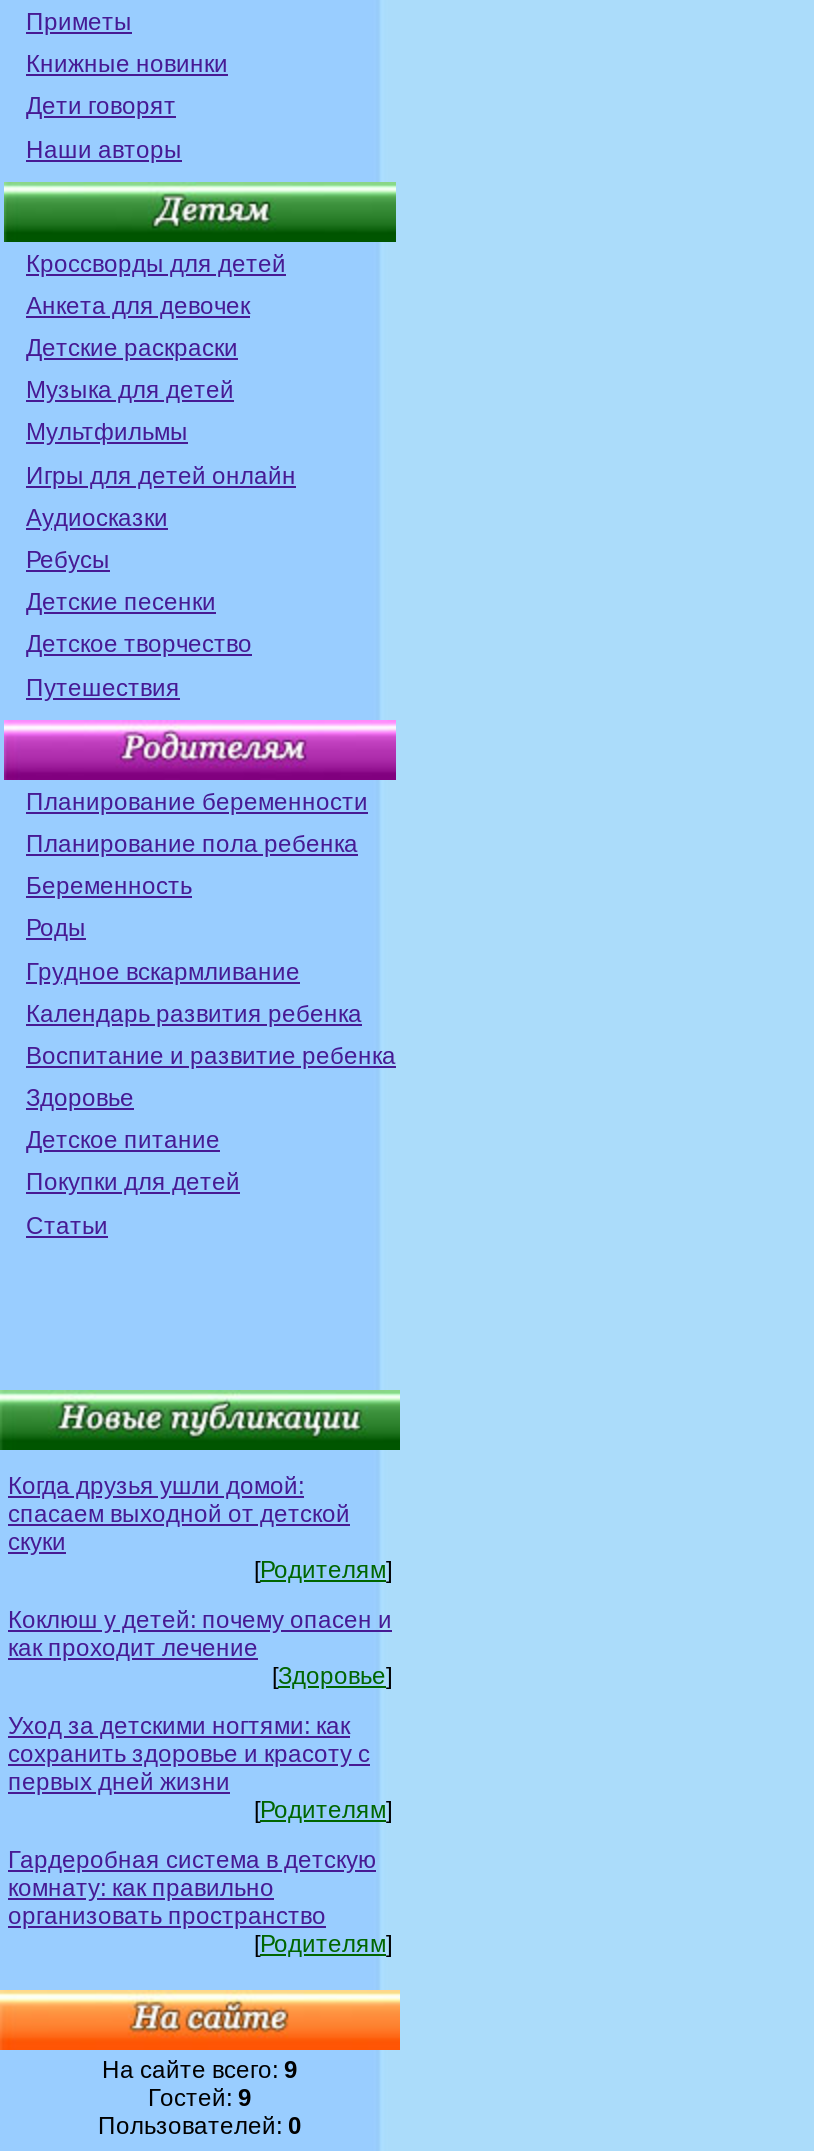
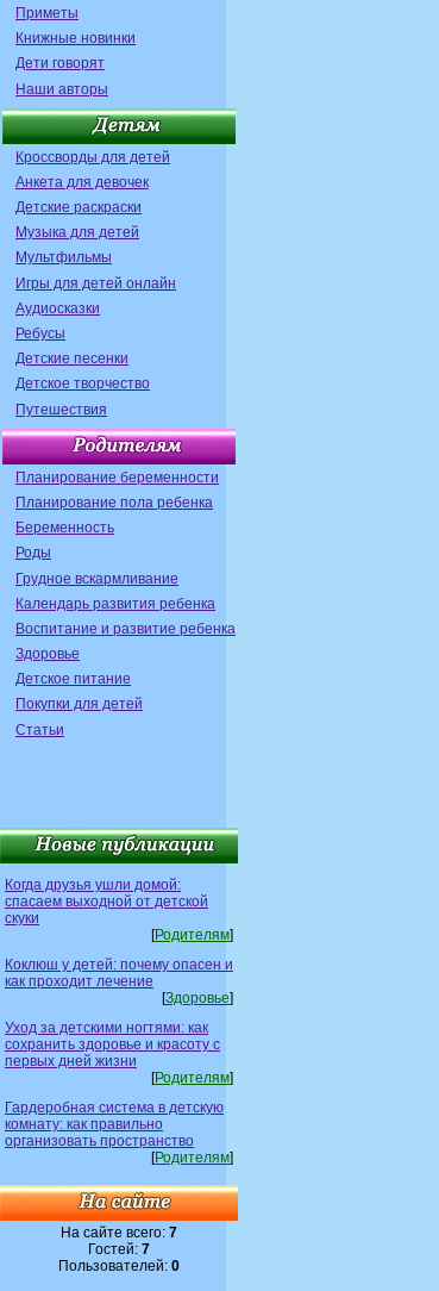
- На сайте всего: 9
+ На сайте всего: 7

- Гостей: 9
+ Гостей: 7
